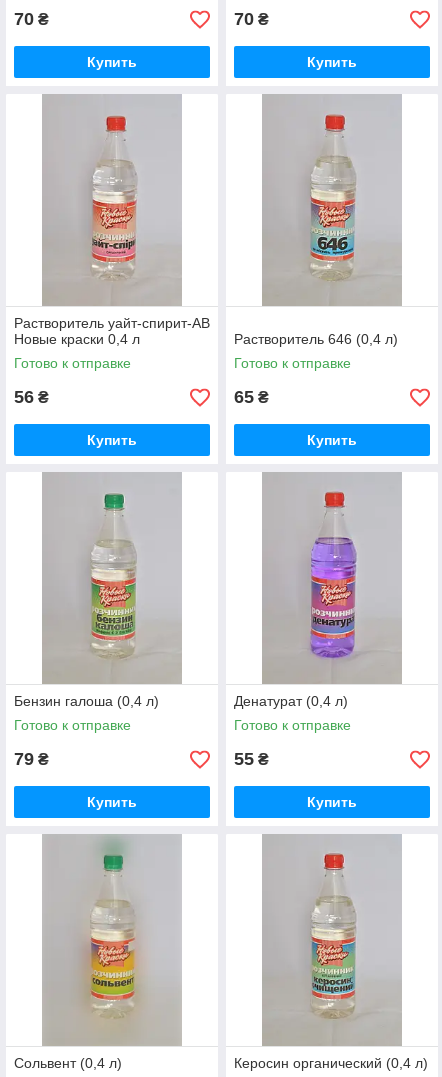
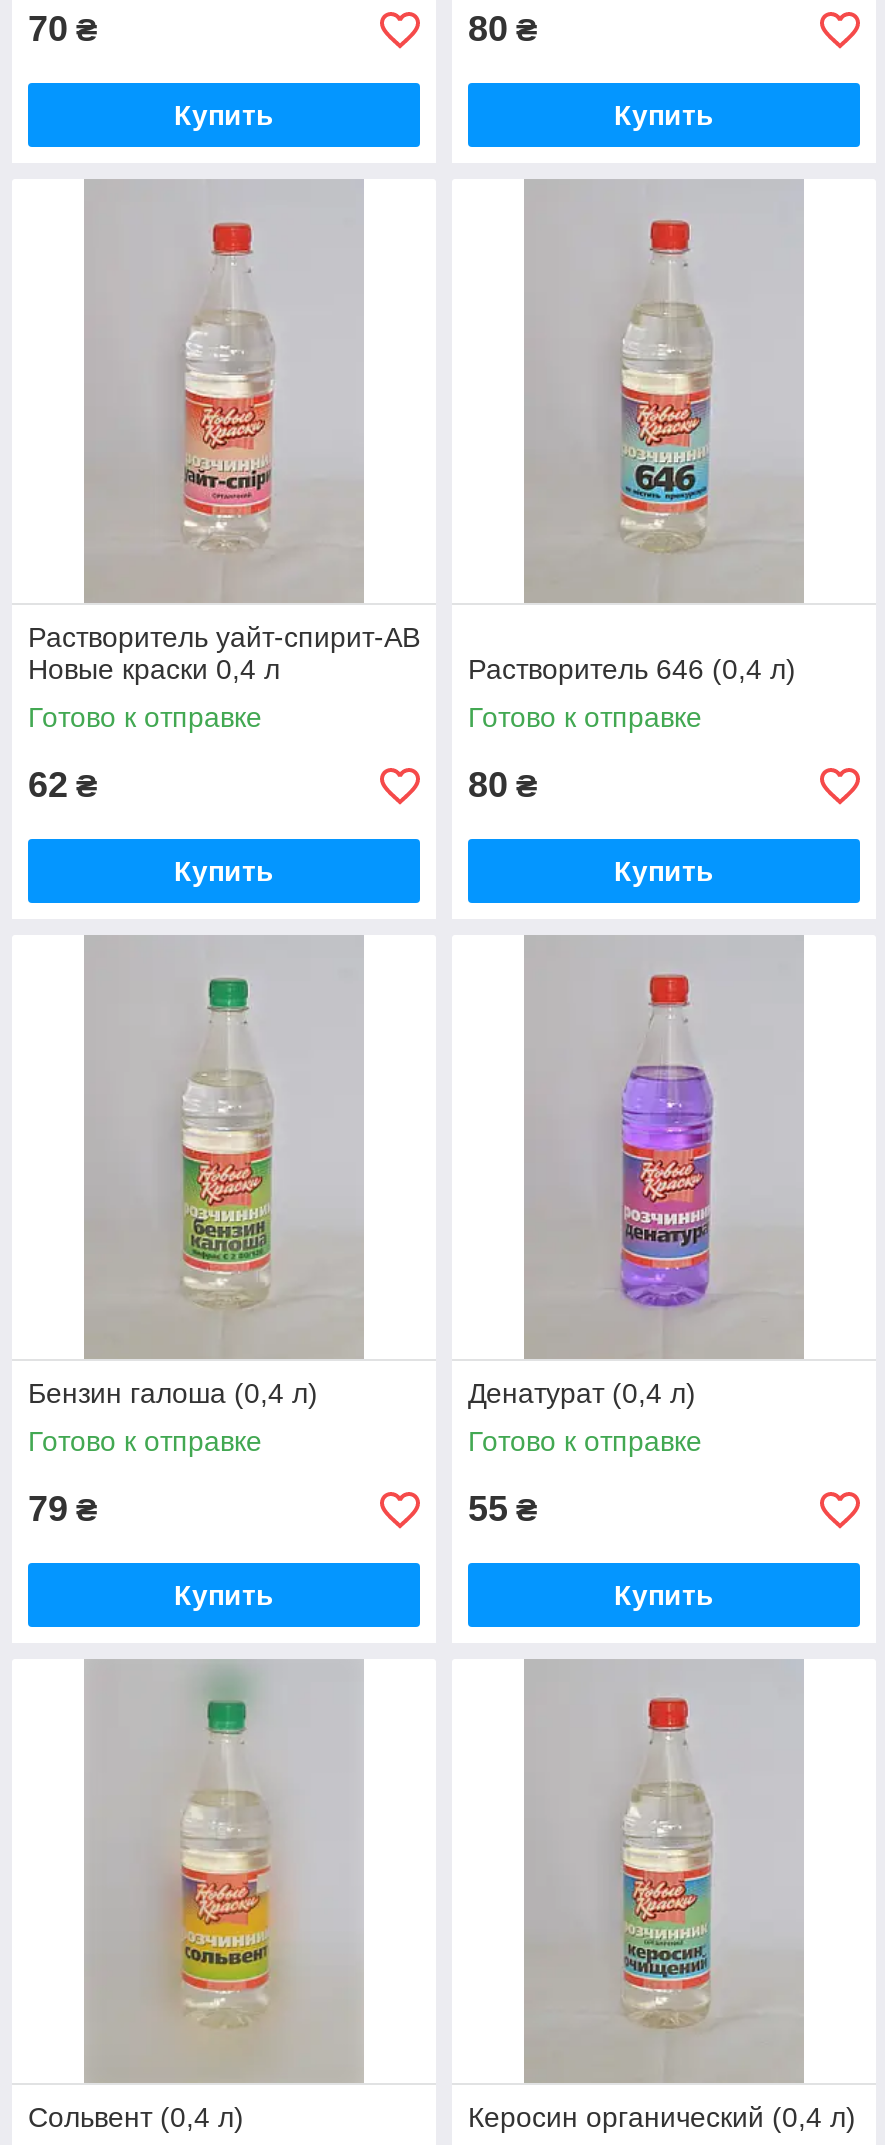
- 70 ₴
+ 80 ₴

- 56 ₴
+ 62 ₴

- 65 ₴
+ 80 ₴
